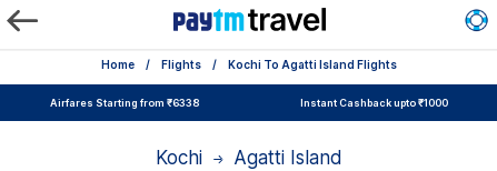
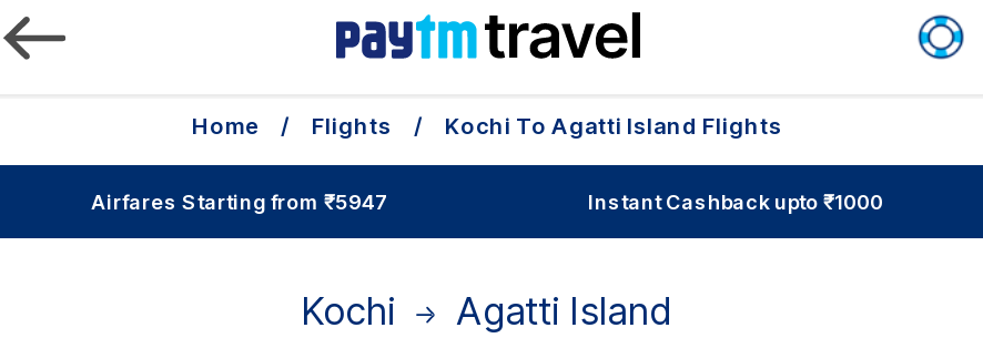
- Airfares Starting from ₹6338
+ Airfares Starting from ₹5947
